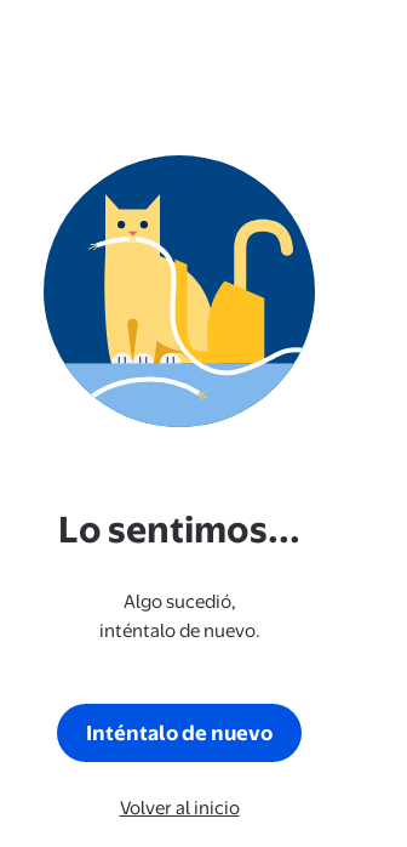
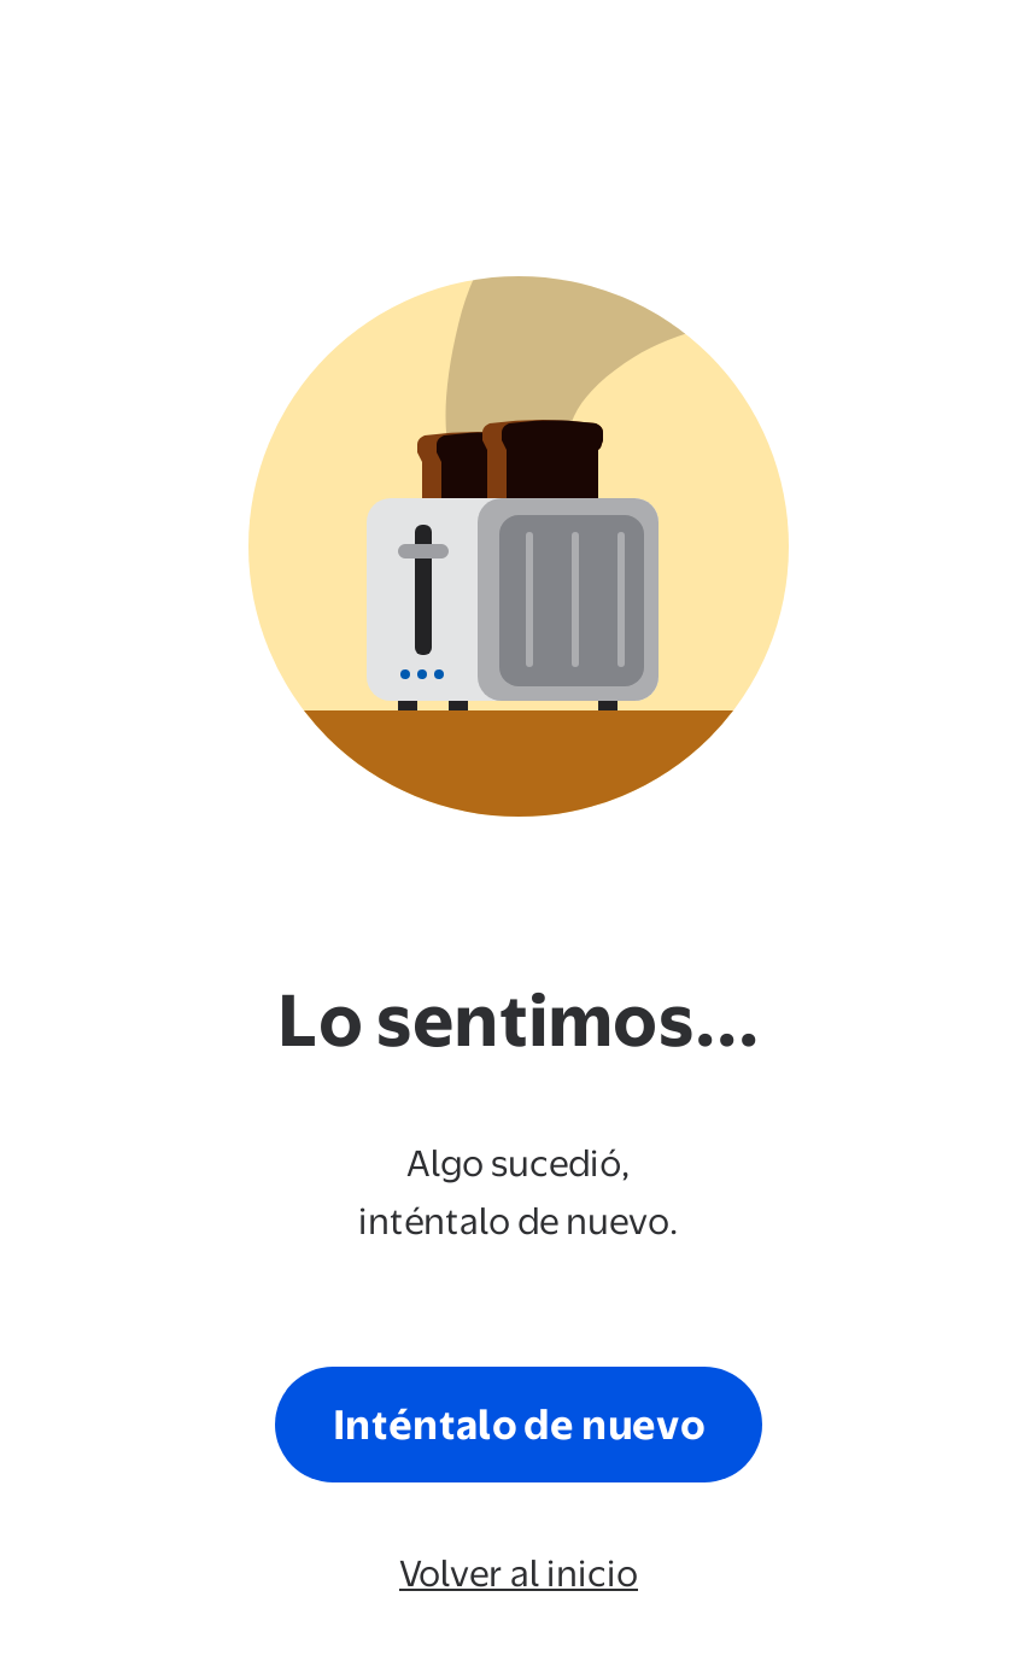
- [image]
+ [image]
